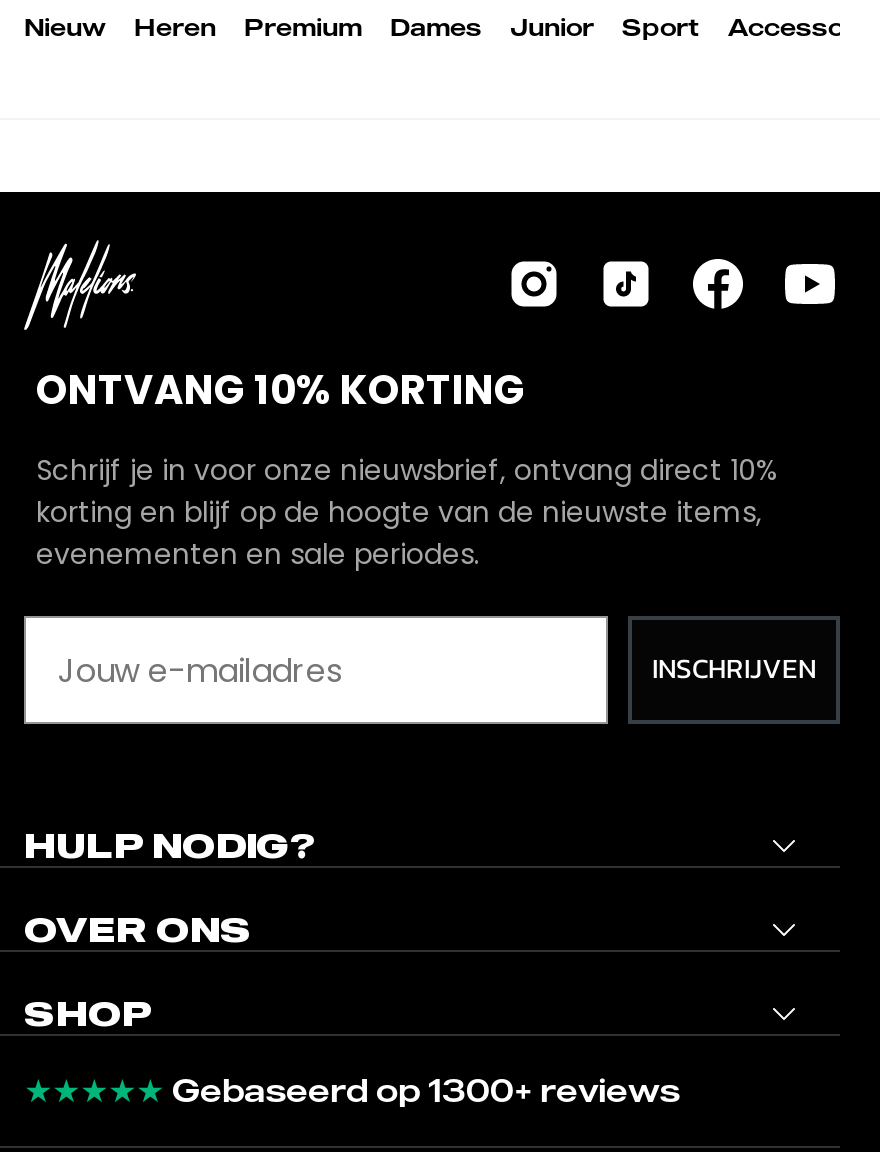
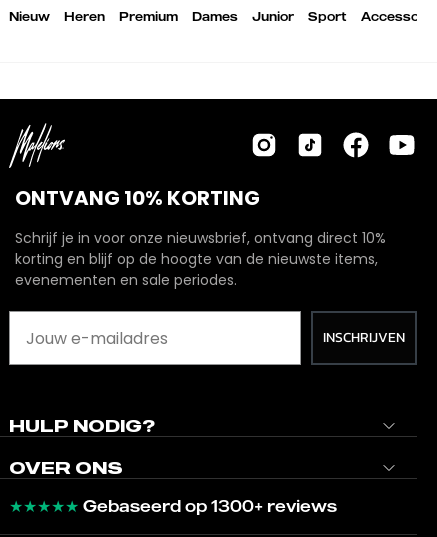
- SHOP
